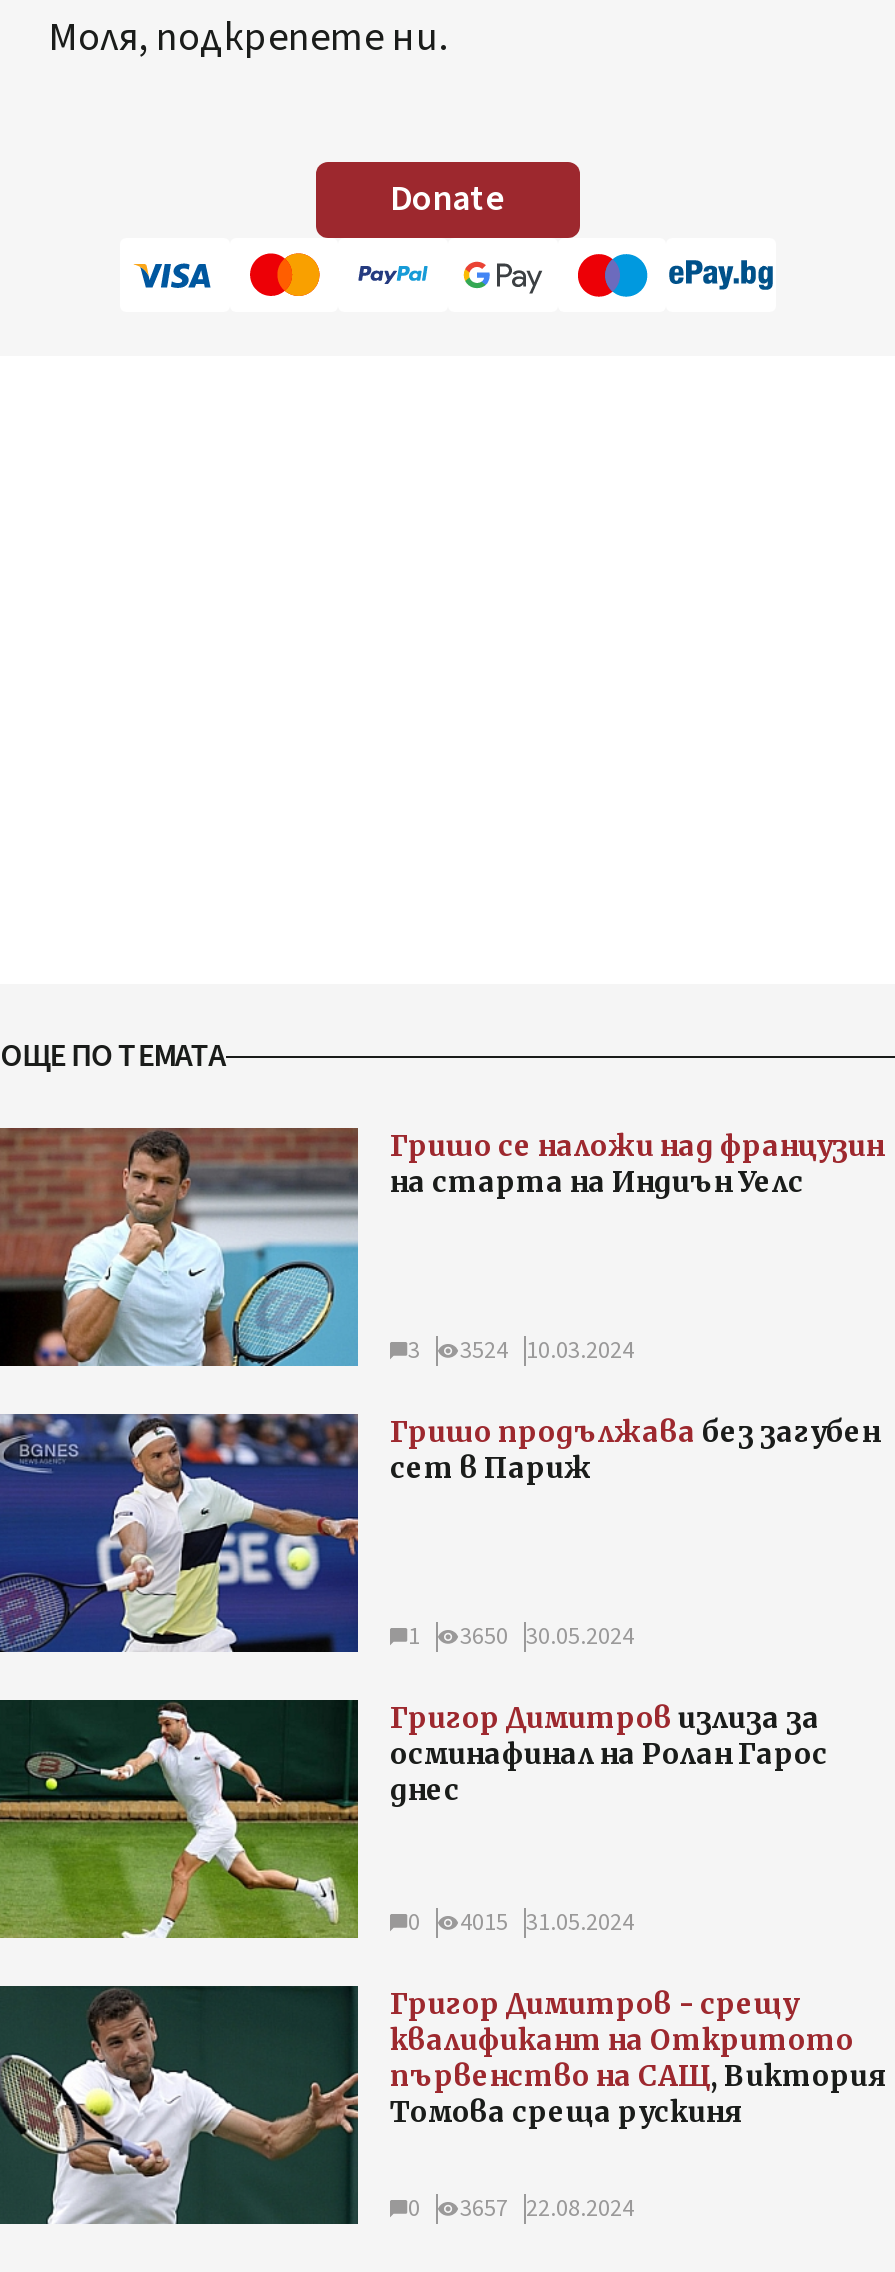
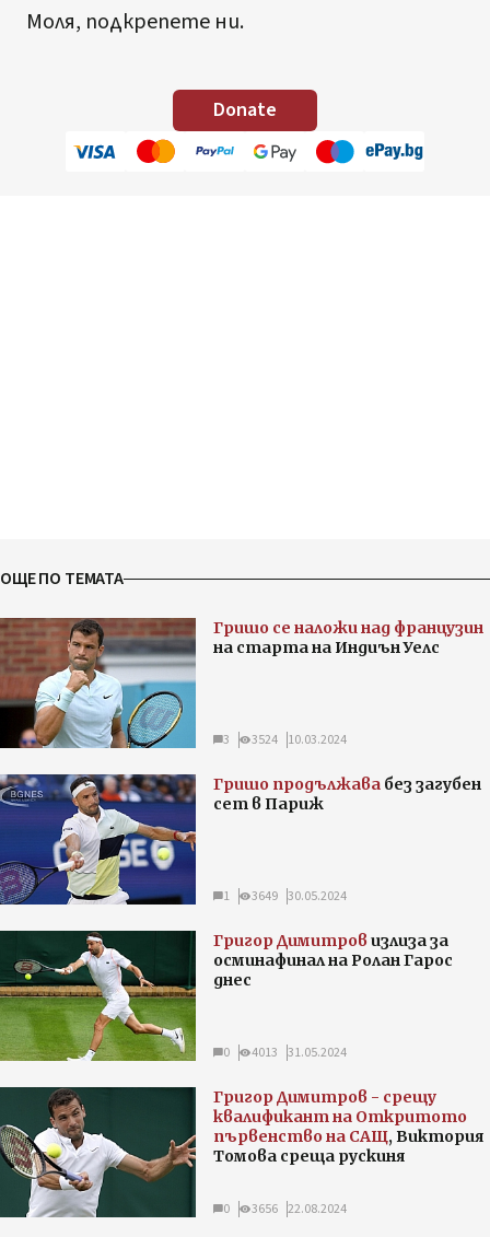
- 3650 30.05.2024
+ 3649 30.05.2024

- 0 4015 31.05.2024
+ 0 4013 31.05.2024

- 0 3657 22.08.2024
+ 0 3656 22.08.2024
